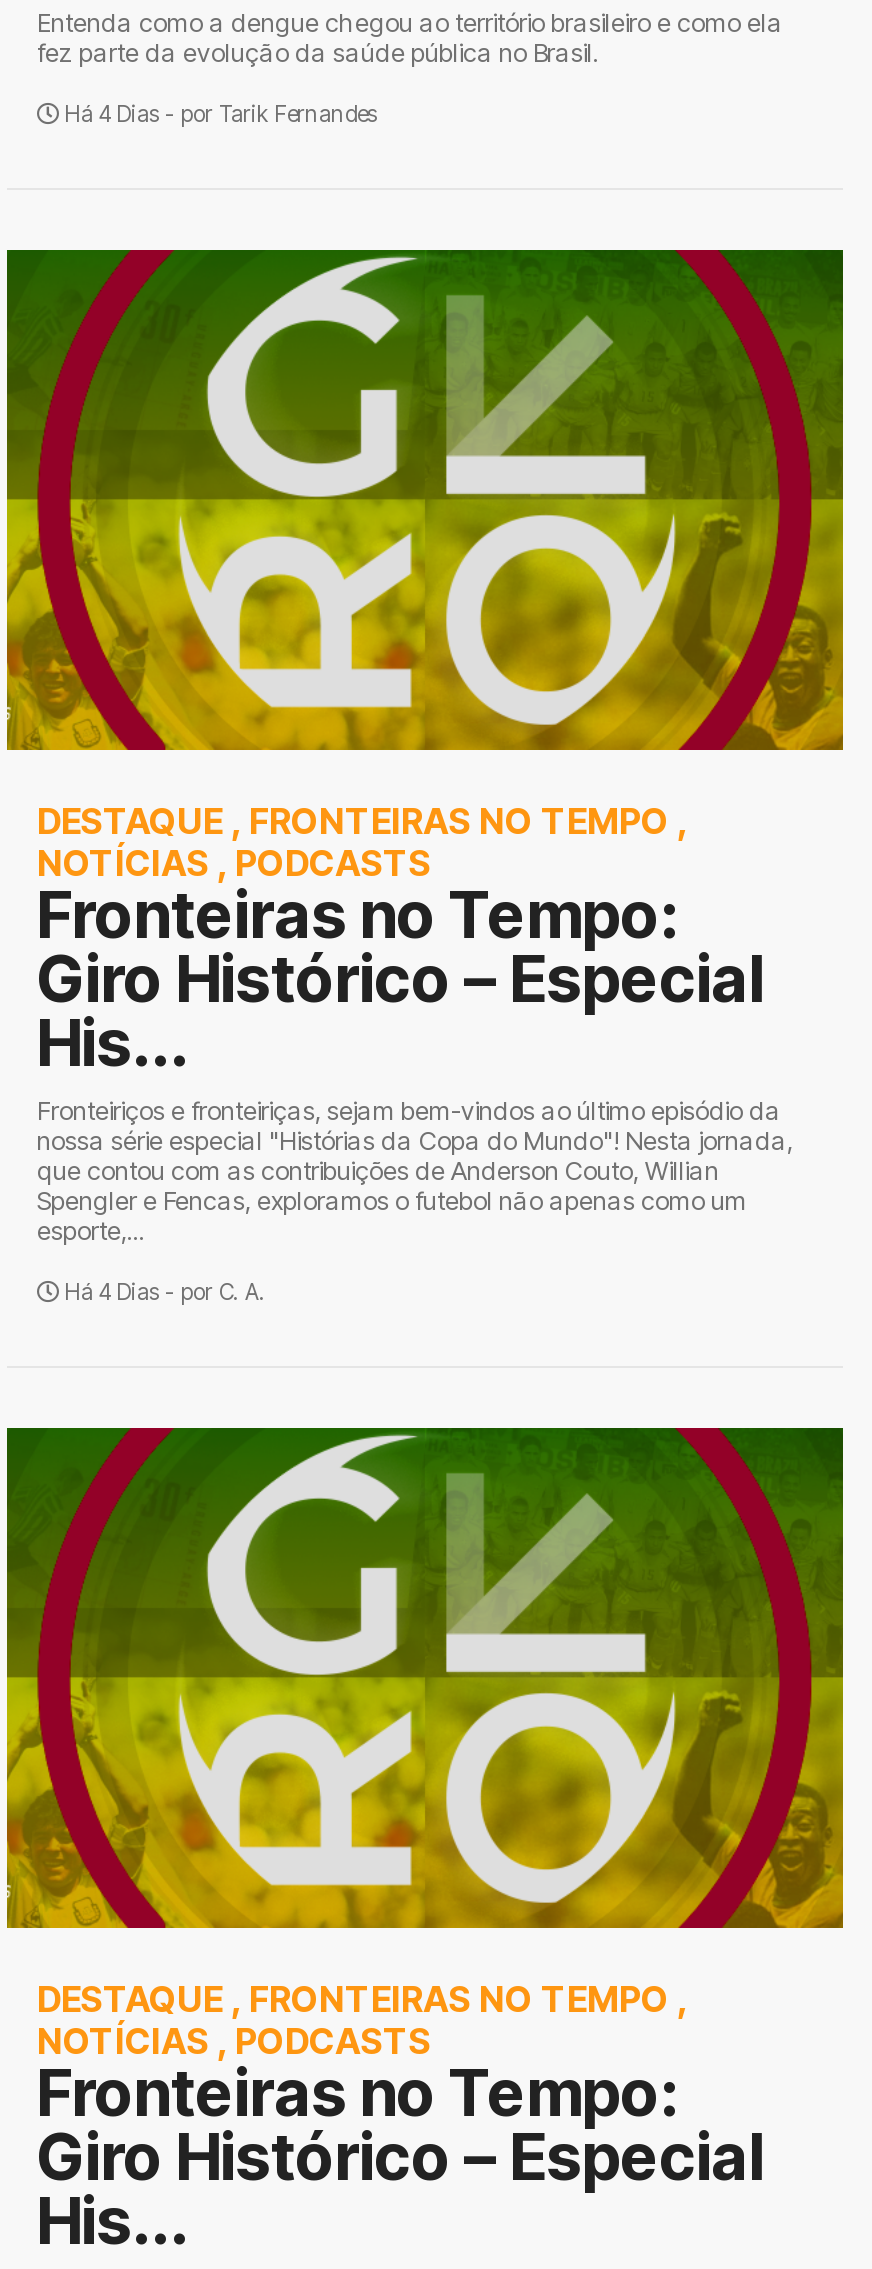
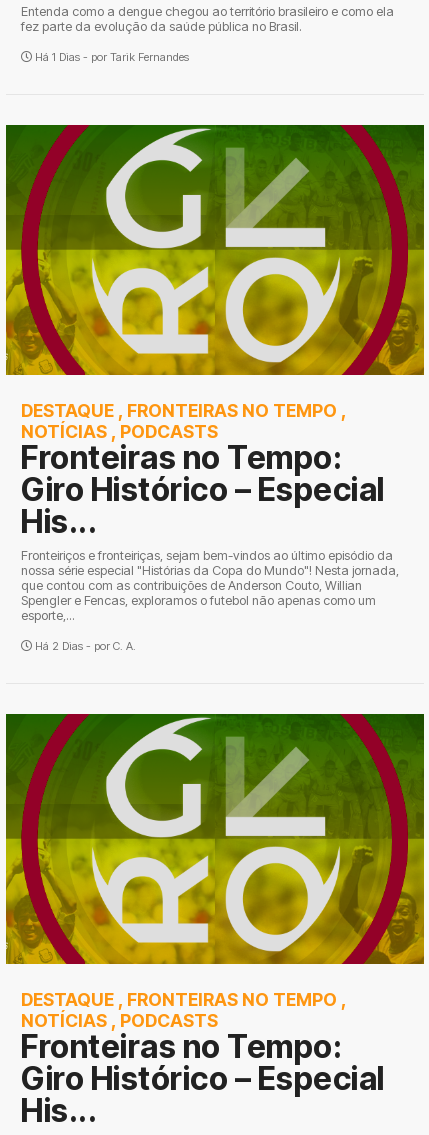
- Há 4 Dias - por Tarik Fernandes
+ Há 1 Dias - por Tarik Fernandes

- Há 4 Dias - por C. A.
+ Há 2 Dias - por C. A.
